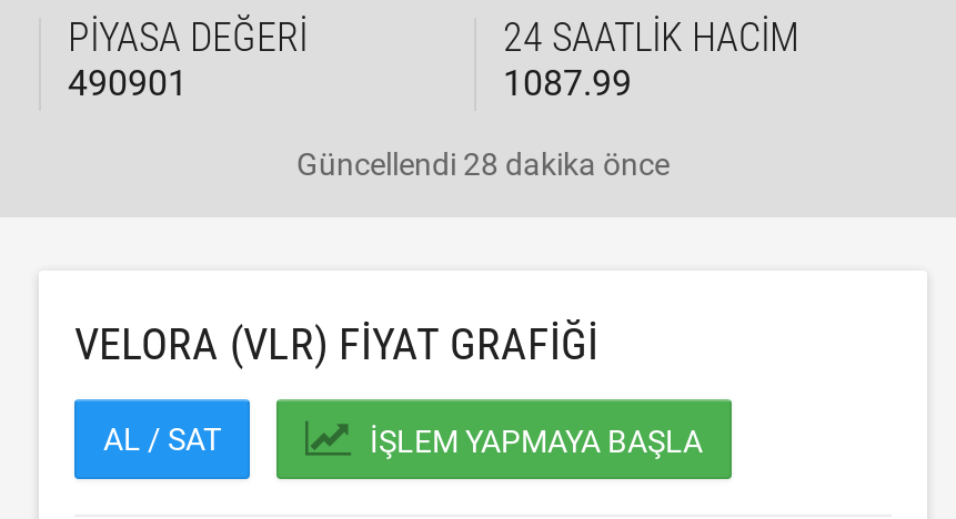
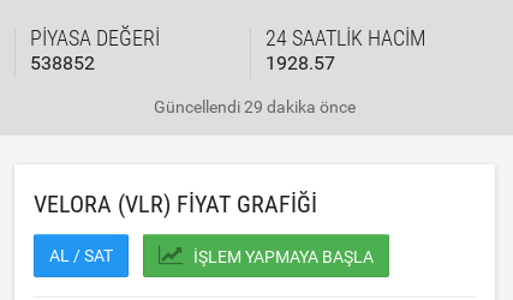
- 490901
+ 538852

- 1087.99
+ 1928.57

- Güncellendi 28 dakika önce
+ Güncellendi 29 dakika önce
